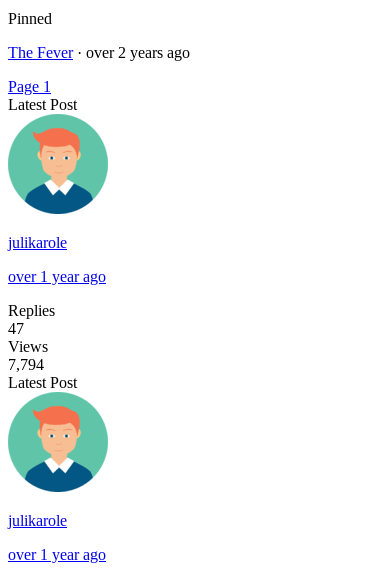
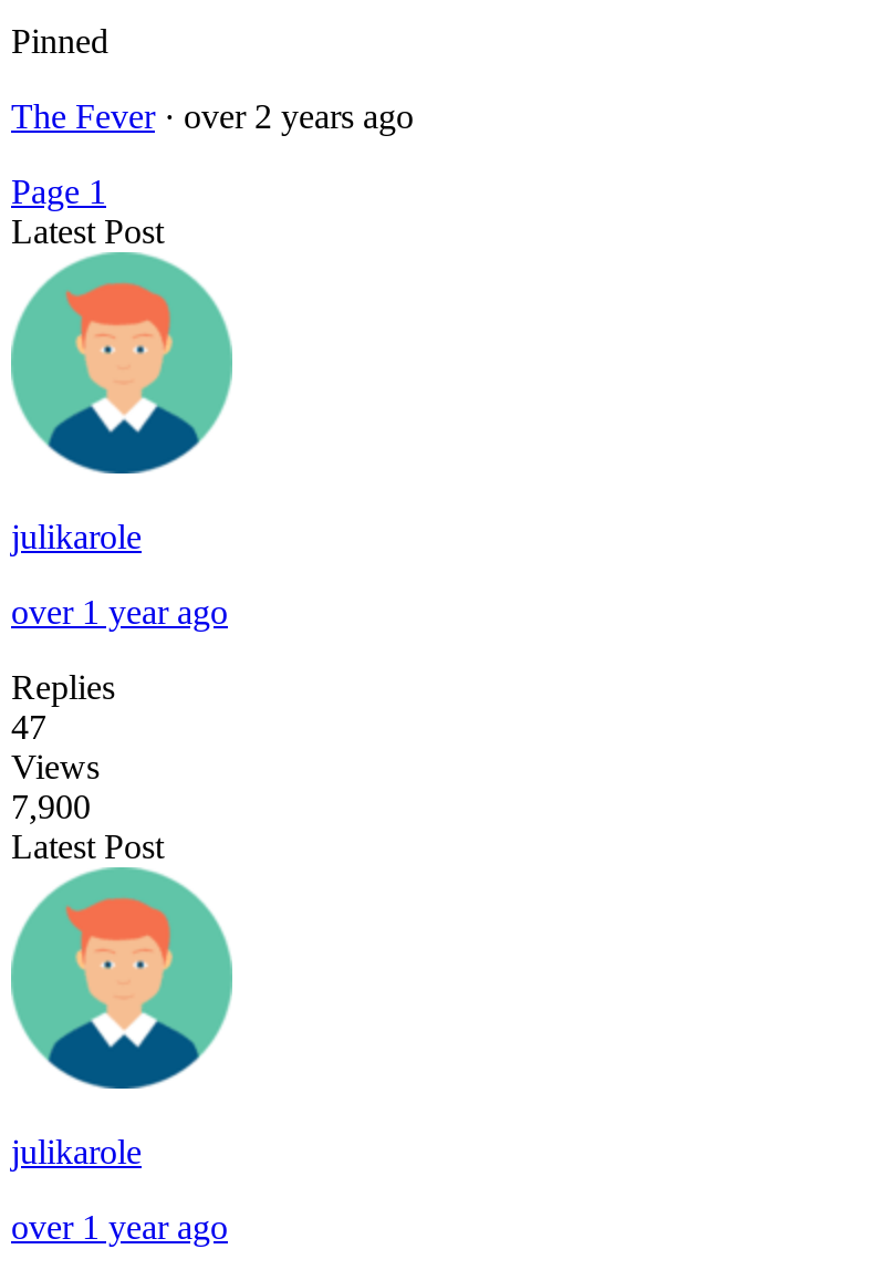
- 7,794
+ 7,900
